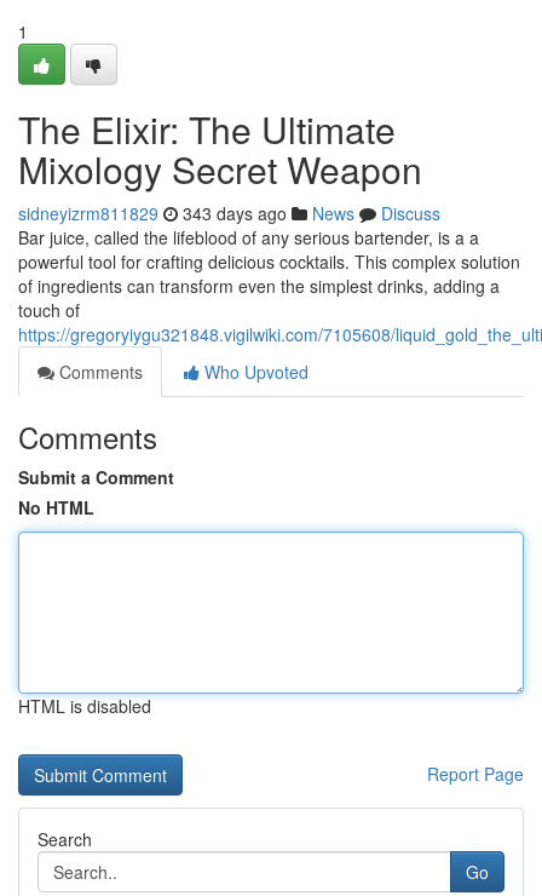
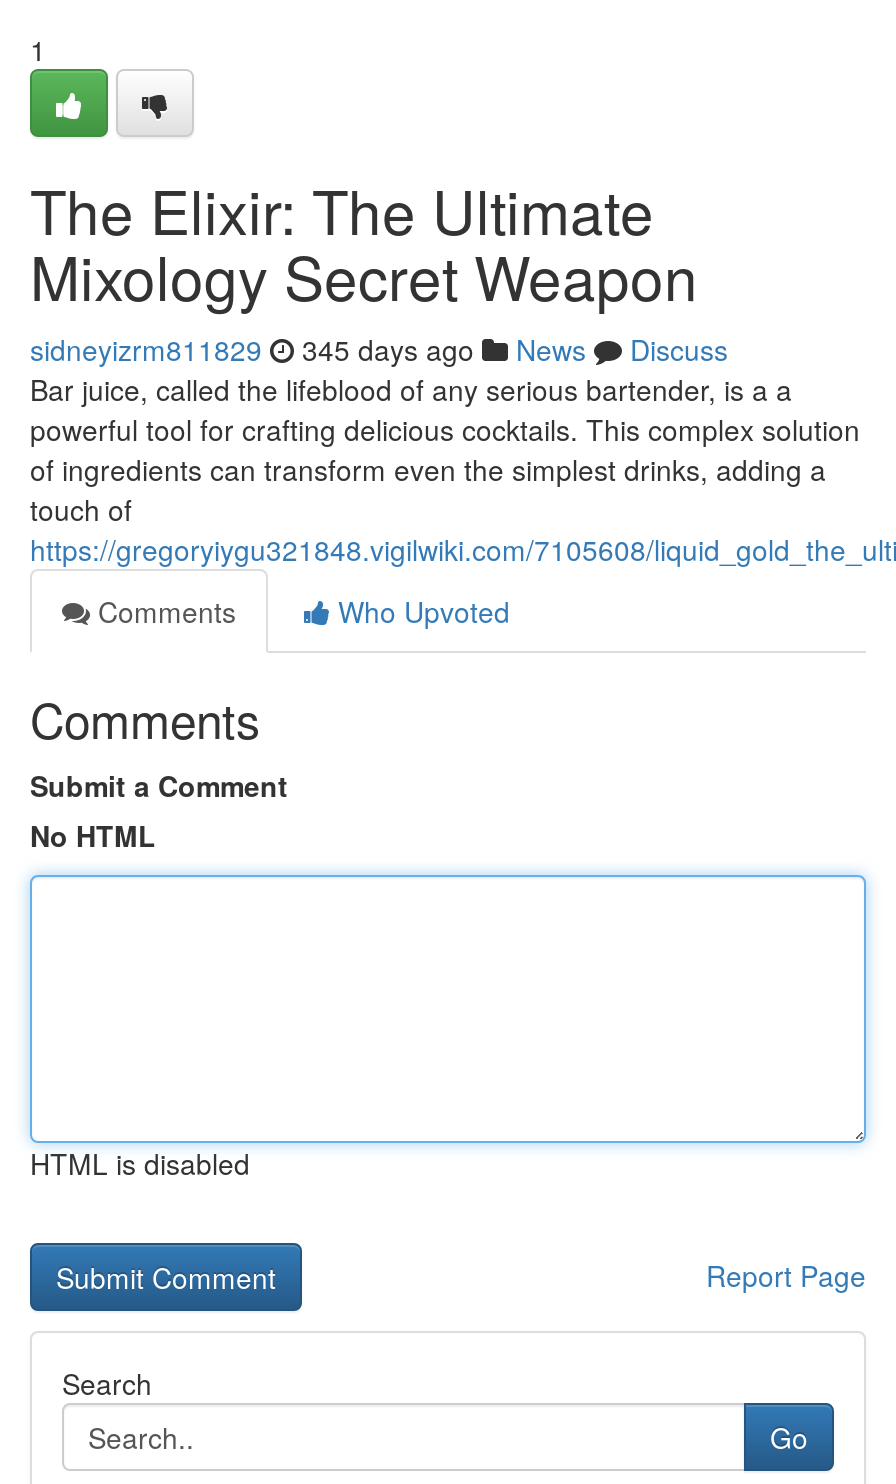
- sidneyizrm811829 343 days ago News Discuss
+ sidneyizrm811829 345 days ago News Discuss
